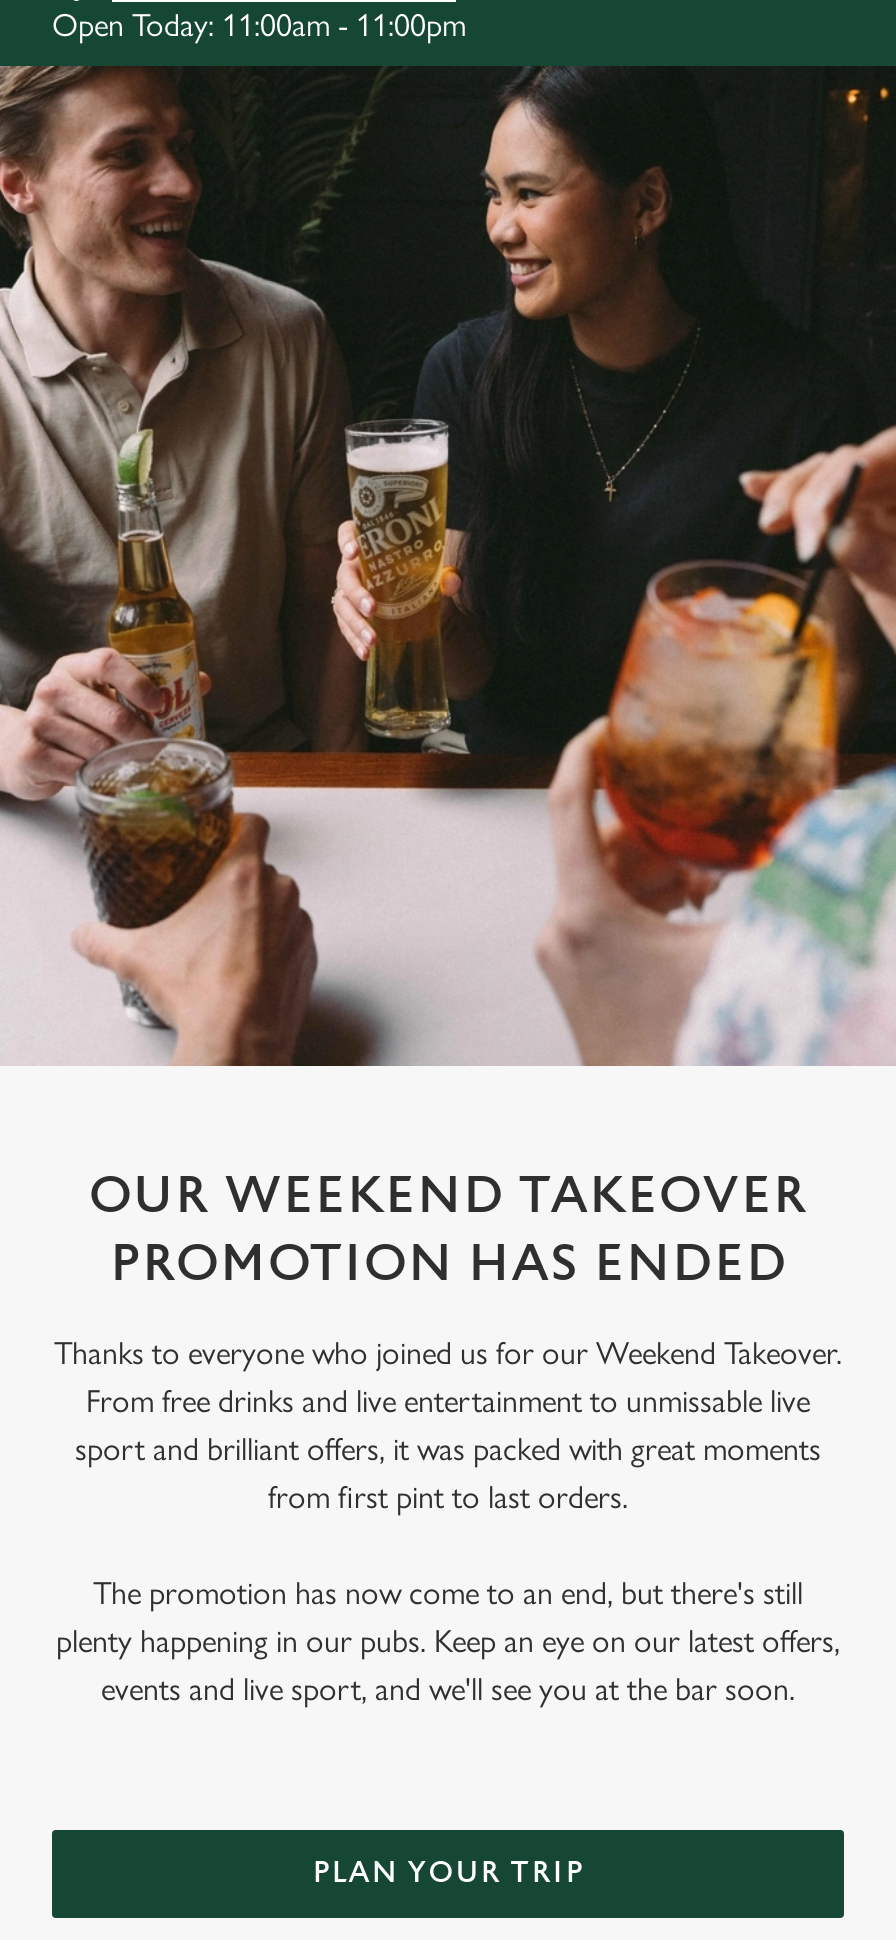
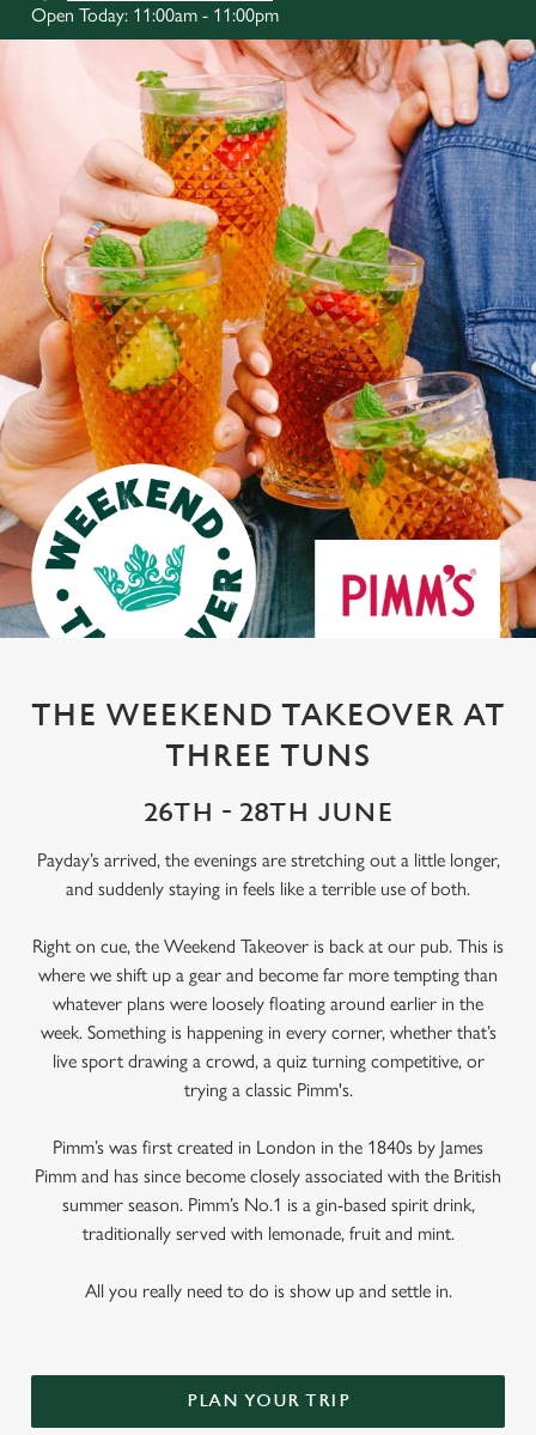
- [image]
+ [image]

- OUR WEEKEND TAKEOVER
- PROMOTION HAS ENDED
- Thanks to everyone who joined us for our Weekend Takeover.
- From free drinks and live entertainment to unmissable live
- sport and brilliant offers, it was packed with great moments
- from first pint to last orders.
- The promotion has now come to an end, but there's still
- plenty happening in our pubs. Keep an eye on our latest offers,
- events and live sport, and we'll see you at the bar soon.
+ THE WEEKEND TAKEOVER AT
+ THREE TUNS
+ 26TH - 28TH JUNE
+ Payday’s arrived, the evenings are stretching out a little longer,
+ and suddenly staying in feels like a terrible use of both.
+ Right on cue, the Weekend Takeover is back at our pub. This is
+ where we shift up a gear and become far more tempting than
+ whatever plans were loosely floating around earlier in the
+ week. Something is happening in every corner, whether that’s
+ live sport drawing a crowd, a quiz turning competitive, or
+ trying a classic Pimm's.
+ Pimm’s was first created in London in the 1840s by James
+ Pimm and has since become closely associated with the British
+ summer season. Pimm’s No.1 is a gin-based spirit drink,
+ traditionally served with lemonade, fruit and mint.
+ All you really need to do is show up and settle in.
